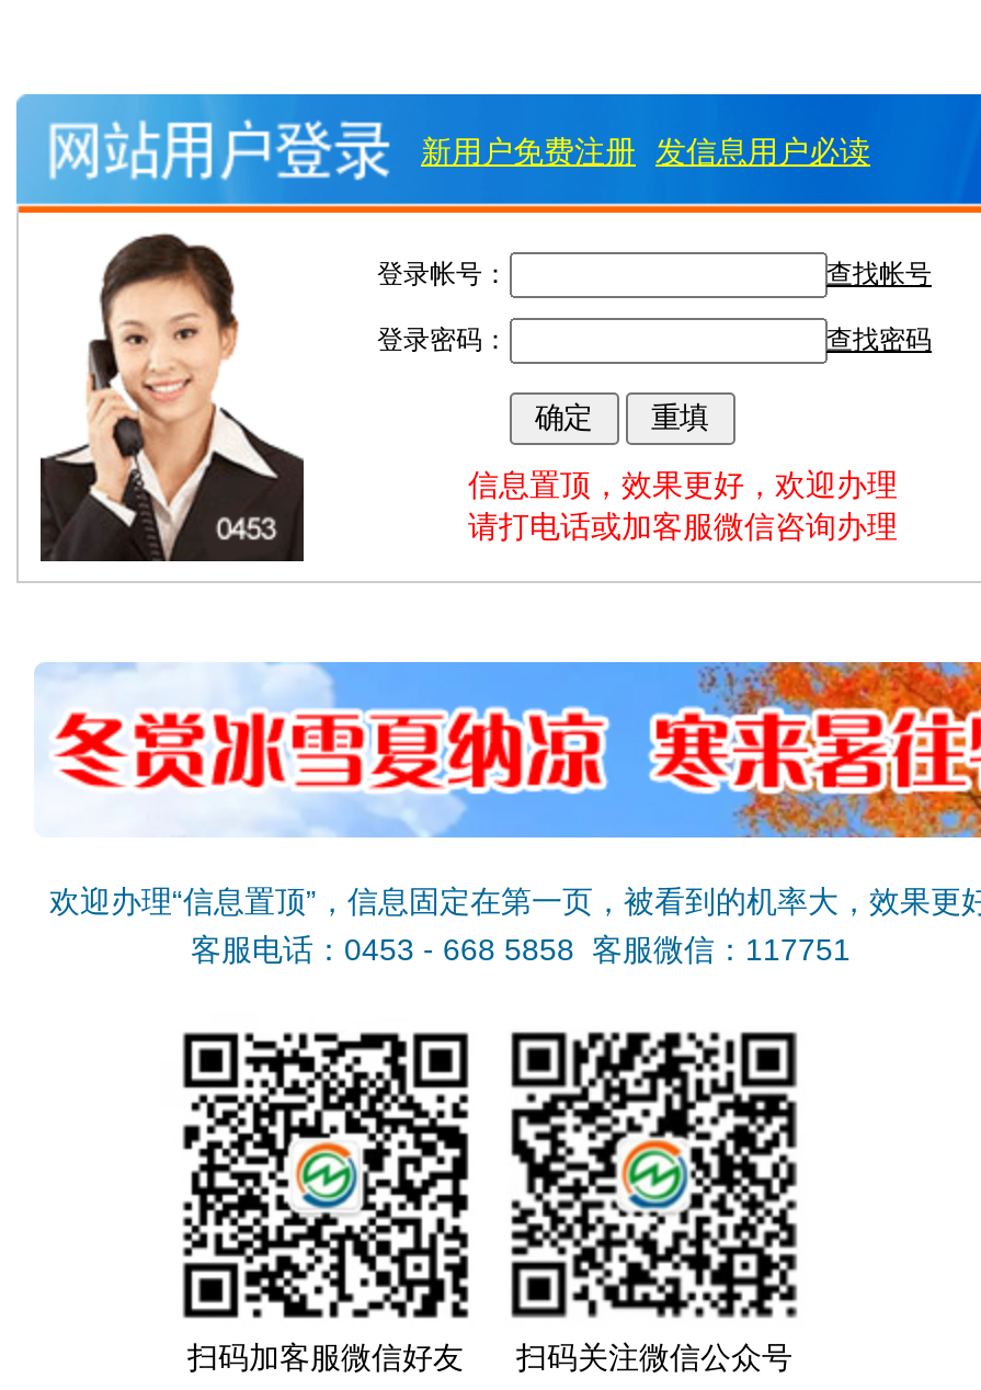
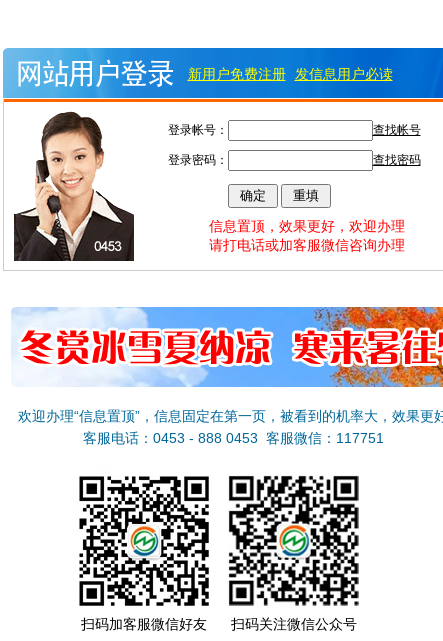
- 客服电话：0453 - 668 5858 客服微信：117751
+ 客服电话：0453 - 888 0453 客服微信：117751
